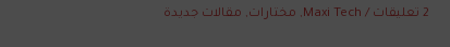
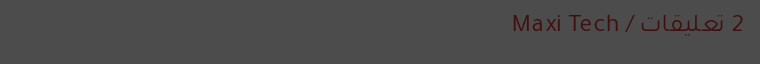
- , مختارات, مقالات جديدة
